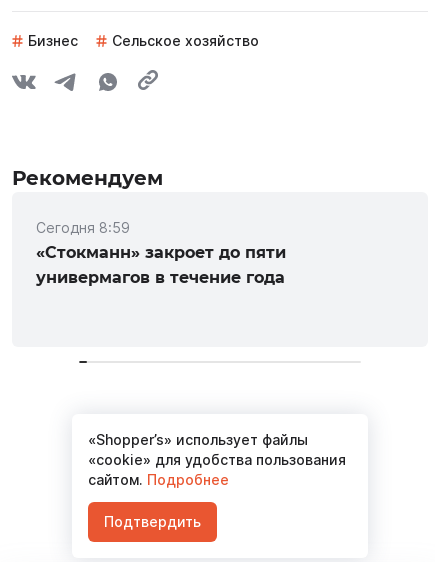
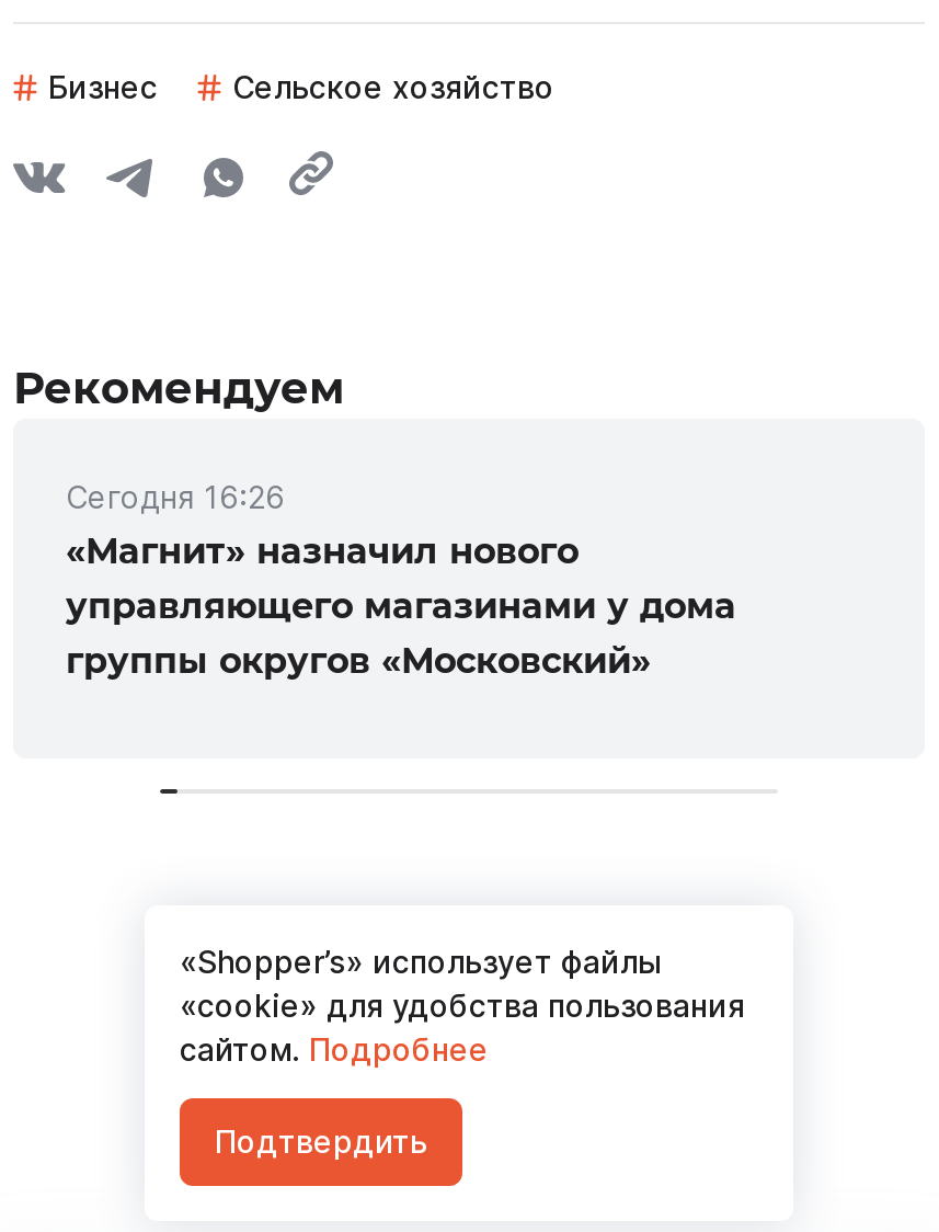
- Сегодня 8:59
- «Стокманн» закроет до пяти
- универмагов в течение года
+ Сегодня 16:26
+ «Магнит» назначил нового
+ управляющего магазинами у дома
+ группы округов «Московский»
